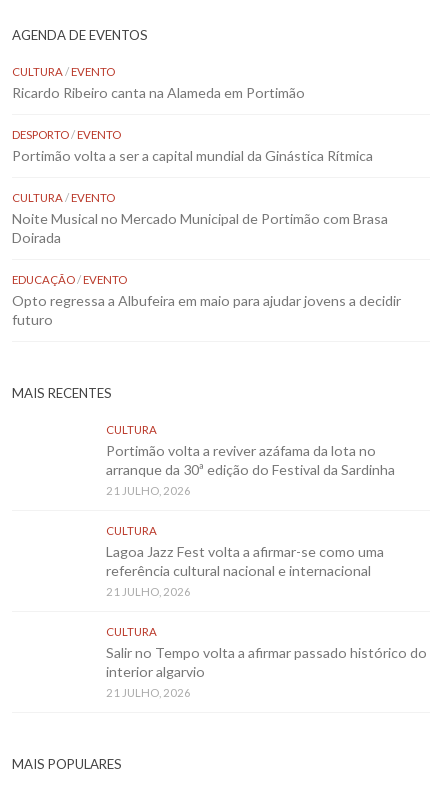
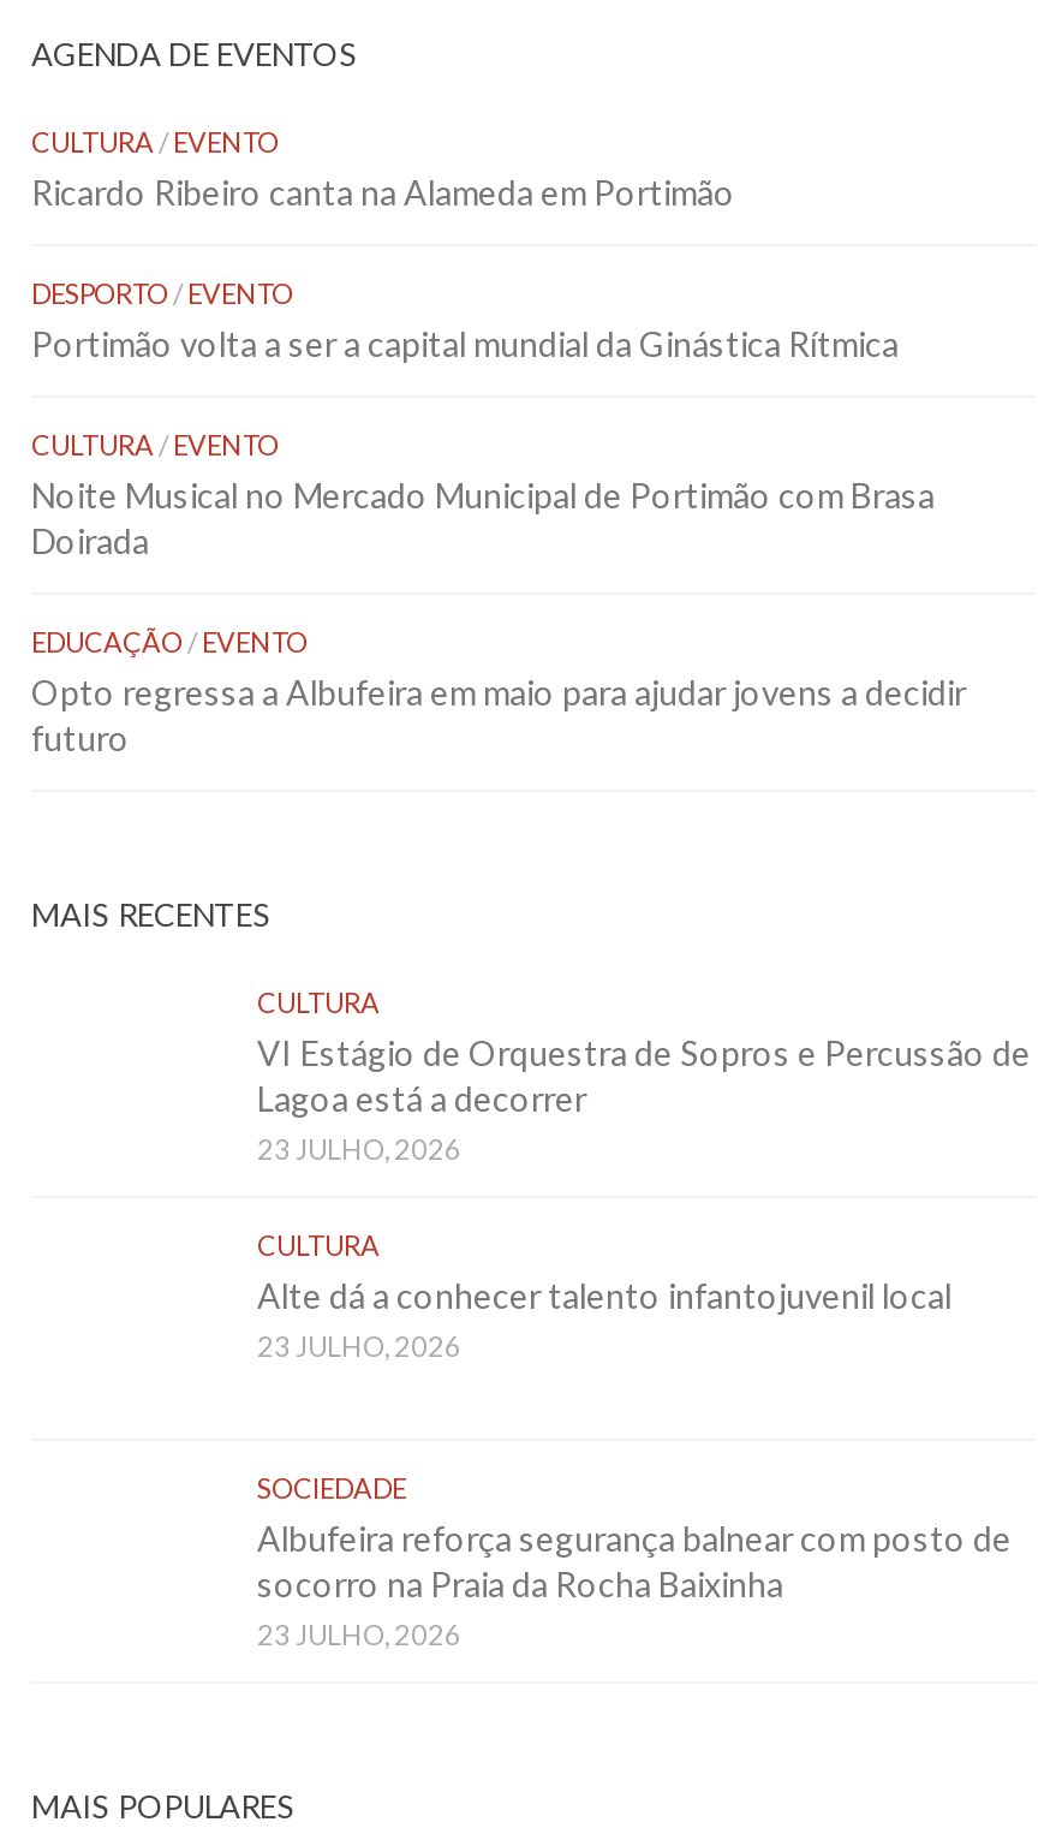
- Portimão volta a reviver azáfama da lota no
- arranque da 30ª edição do Festival da Sardinha
- 21 JULHO, 2026
+ VI Estágio de Orquestra de Sopros e Percussão de
+ Lagoa está a decorrer
+ 23 JULHO, 2026

- Lagoa Jazz Fest volta a afirmar-se como uma
- referência cultural nacional e internacional
- 21 JULHO, 2026
+ Alte dá a conhecer talento infantojuvenil local
+ 23 JULHO, 2026

- CULTURA
- Salir no Tempo volta a afirmar passado histórico do
- interior algarvio
- 21 JULHO, 2026
+ SOCIEDADE
+ Albufeira reforça segurança balnear com posto de
+ socorro na Praia da Rocha Baixinha
+ 23 JULHO, 2026
